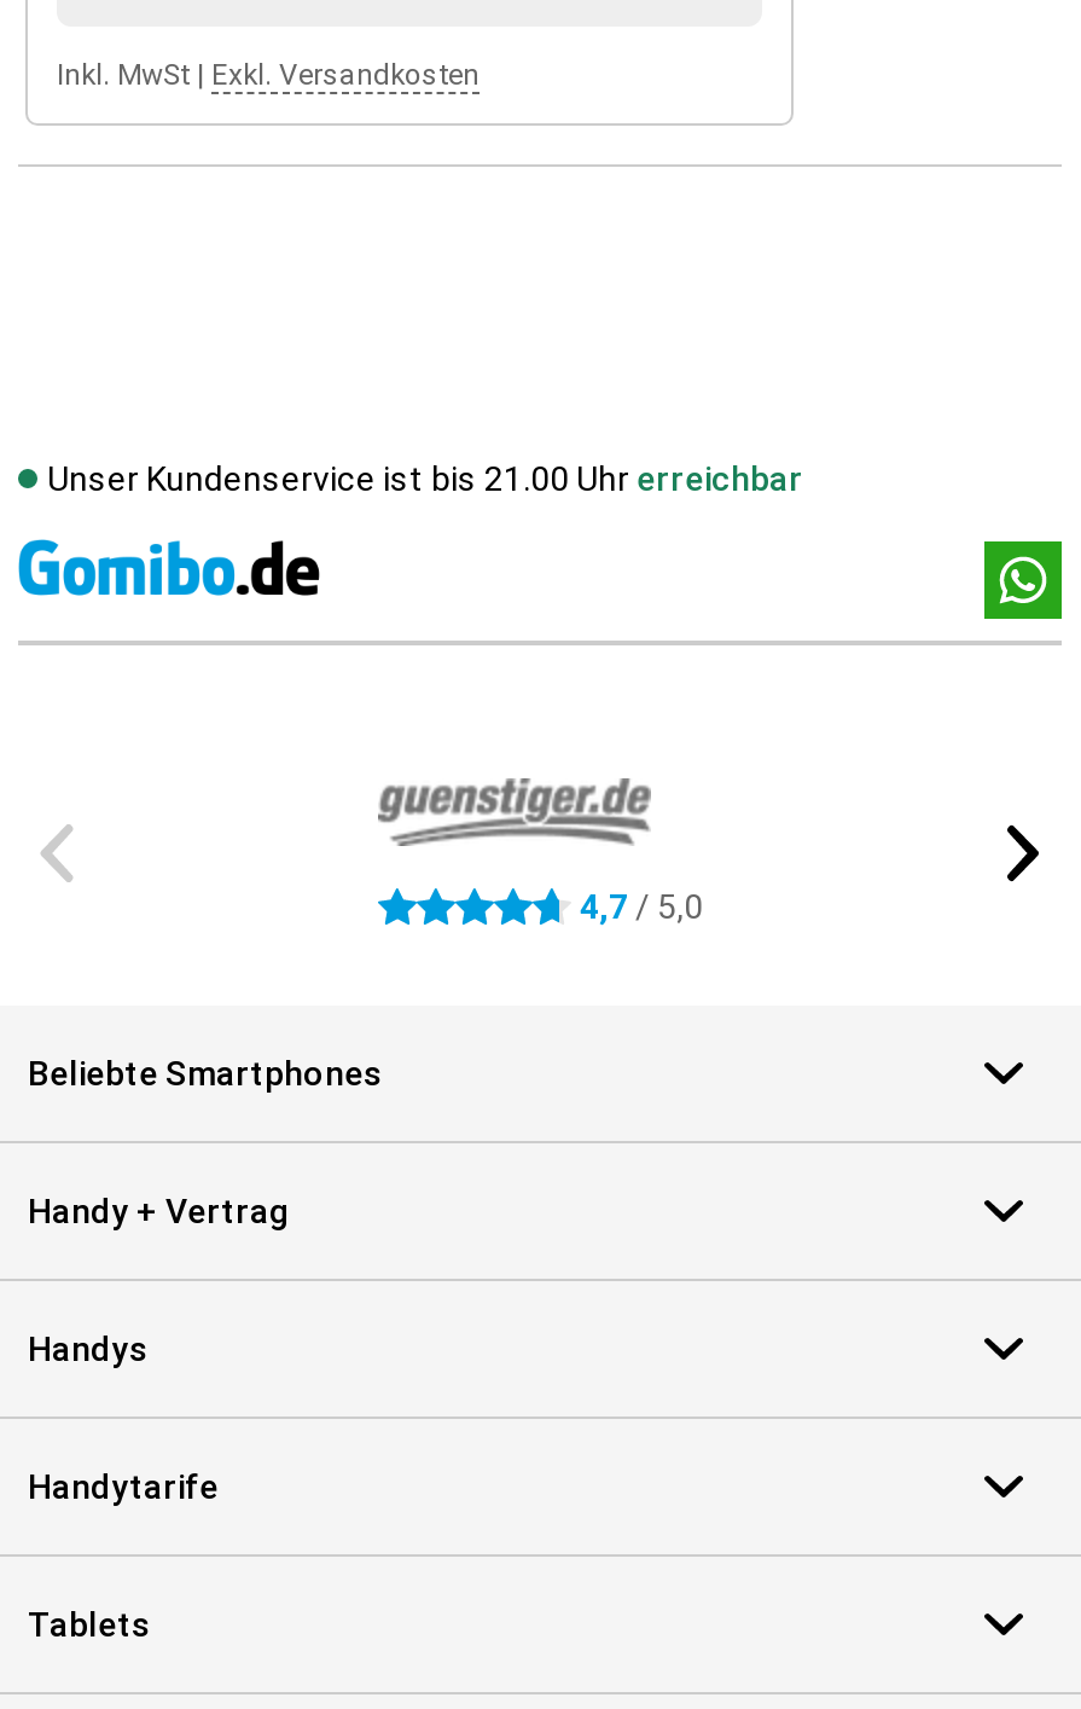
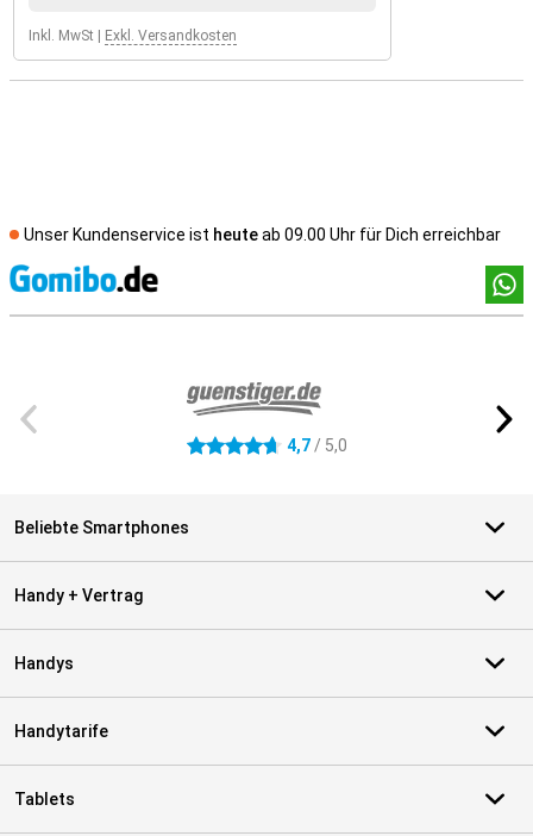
- Unser Kundenservice ist bis 21.00 Uhr erreichbar
+ Unser Kundenservice ist heute ab 09.00 Uhr für Dich erreichbar
